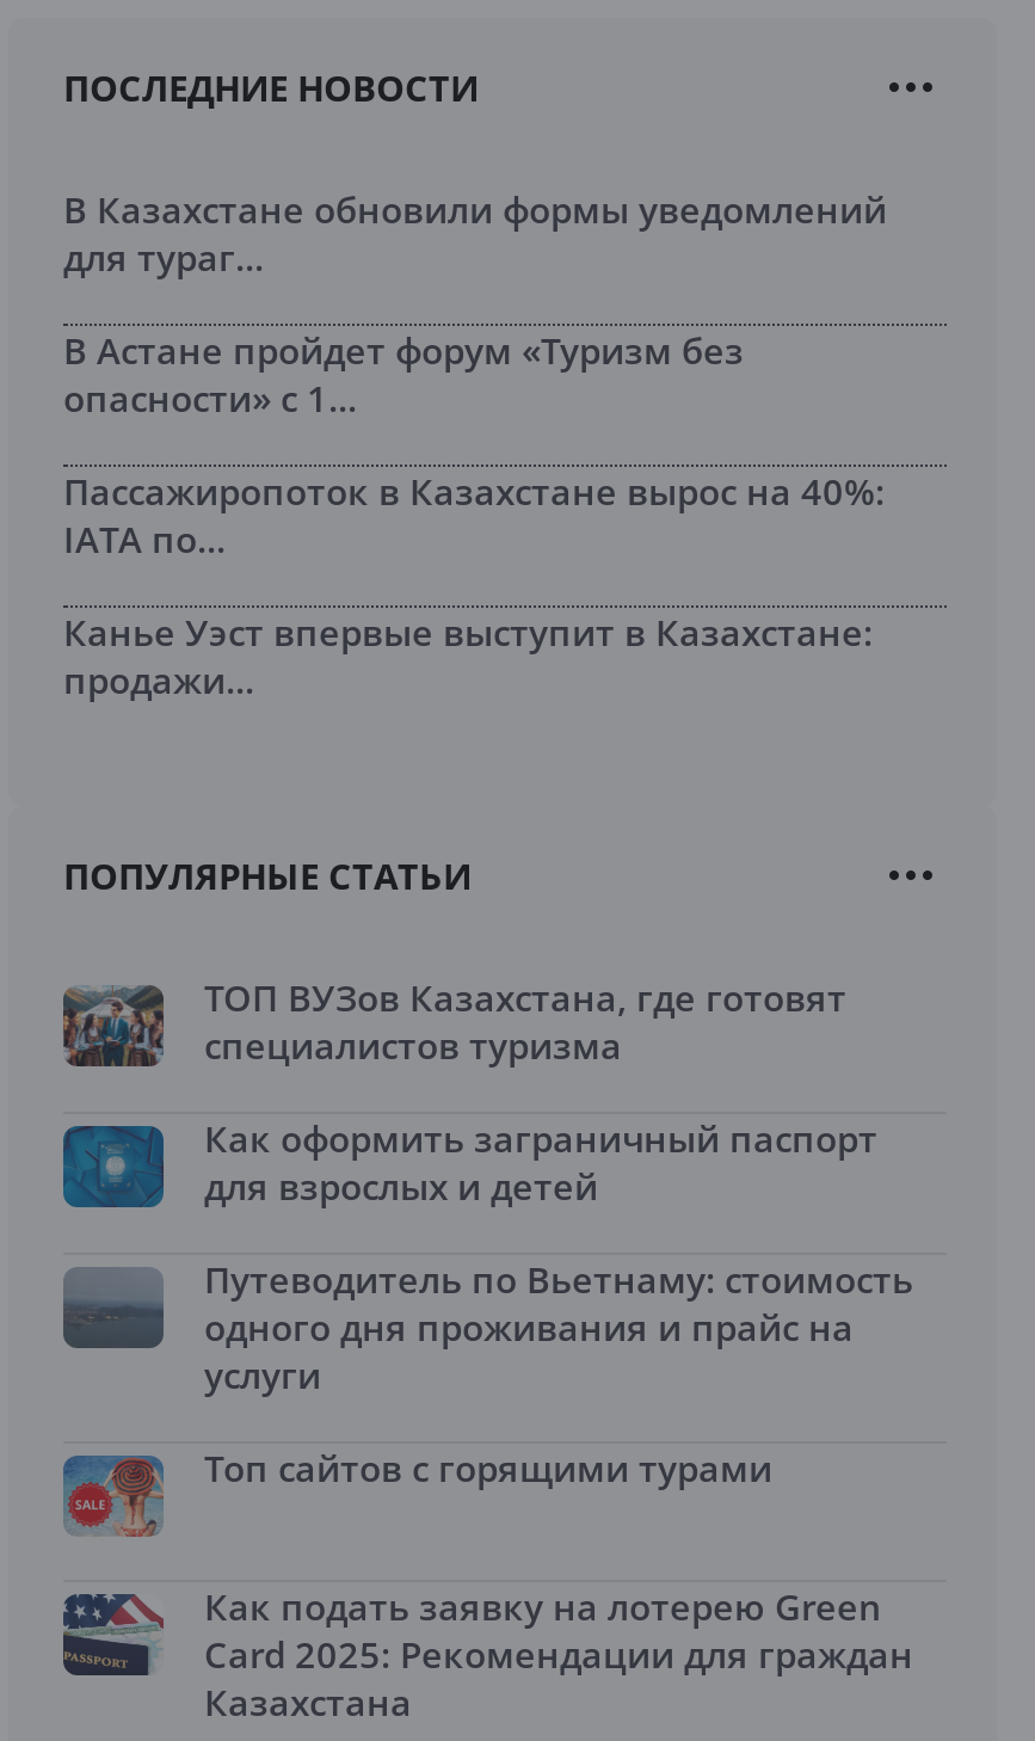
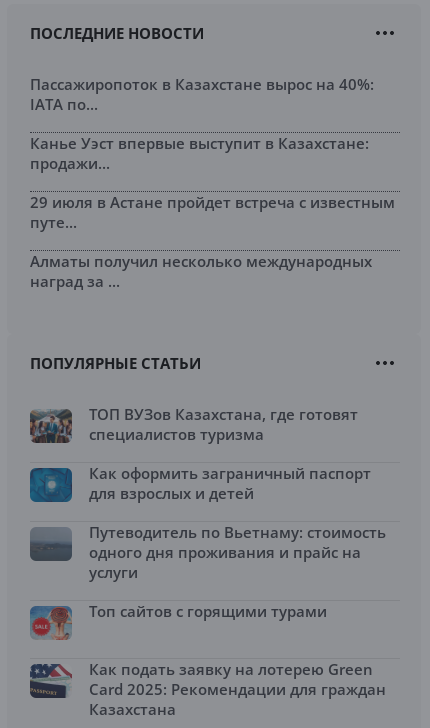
- В Казахстане обновили формы уведомлений
- для тураг...
- В Астане пройдет форум «Туризм без
- опасности» с 1...

moved up: Пассажиропоток в Казахстане вырос на 40%: | IATA по... | Канье Уэст впервые выступит в Казахстане: | продажи...

+ 29 июля в Астане пройдет встреча с известным
+ путе...
+ Алматы получил несколько международных
+ наград за ...
